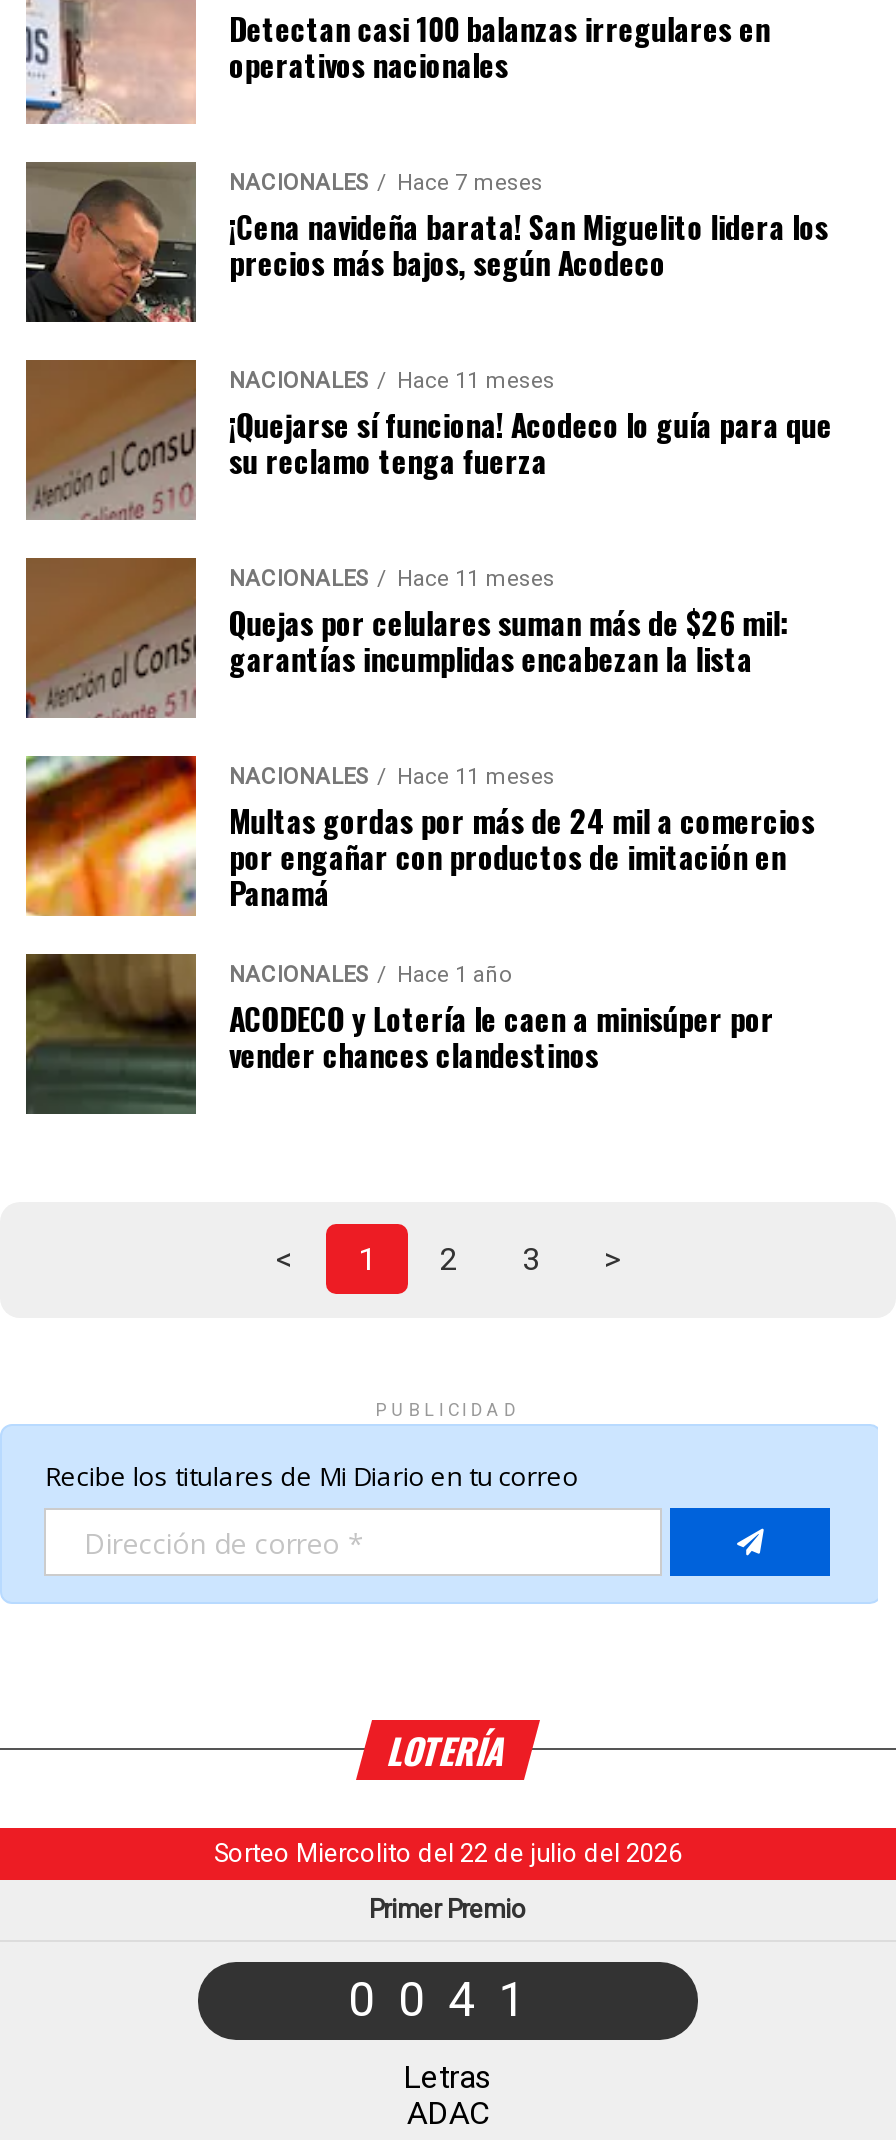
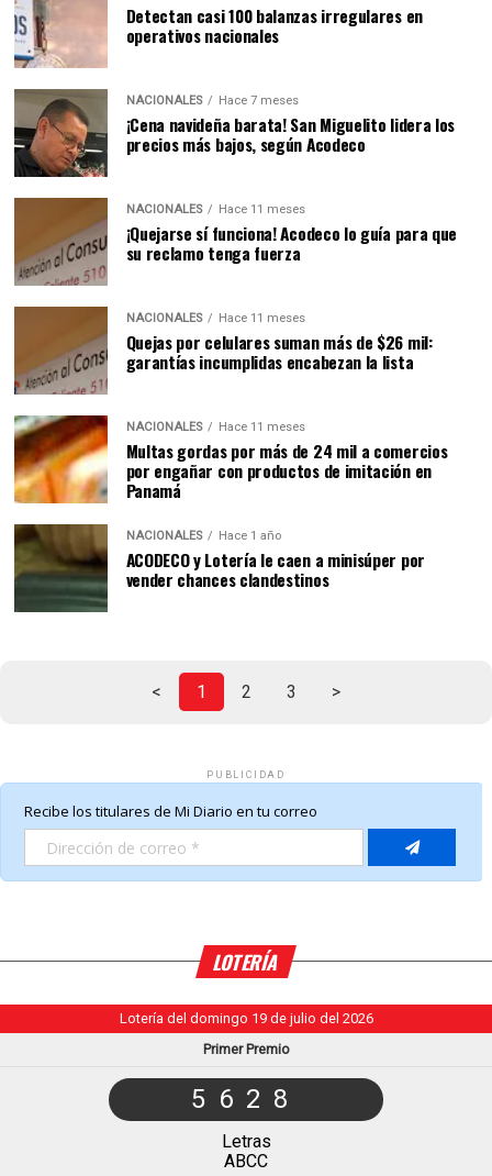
- Sorteo Miercolito del 22 de julio del 2026
+ Lotería del domingo 19 de julio del 2026

- 0041
+ 5628

- ADAC
+ ABCC
